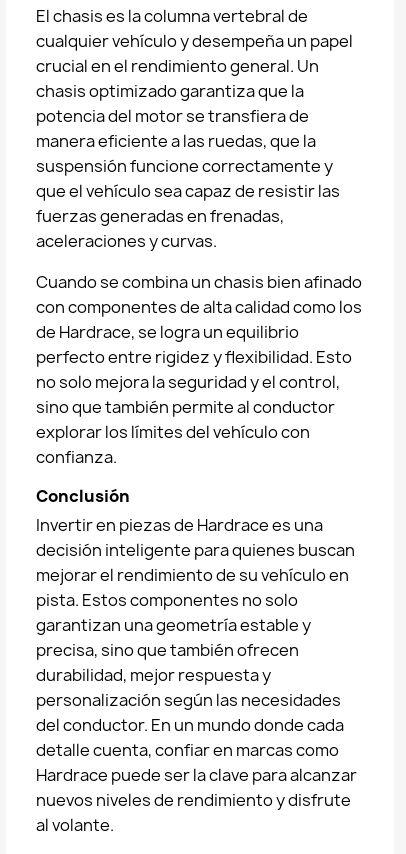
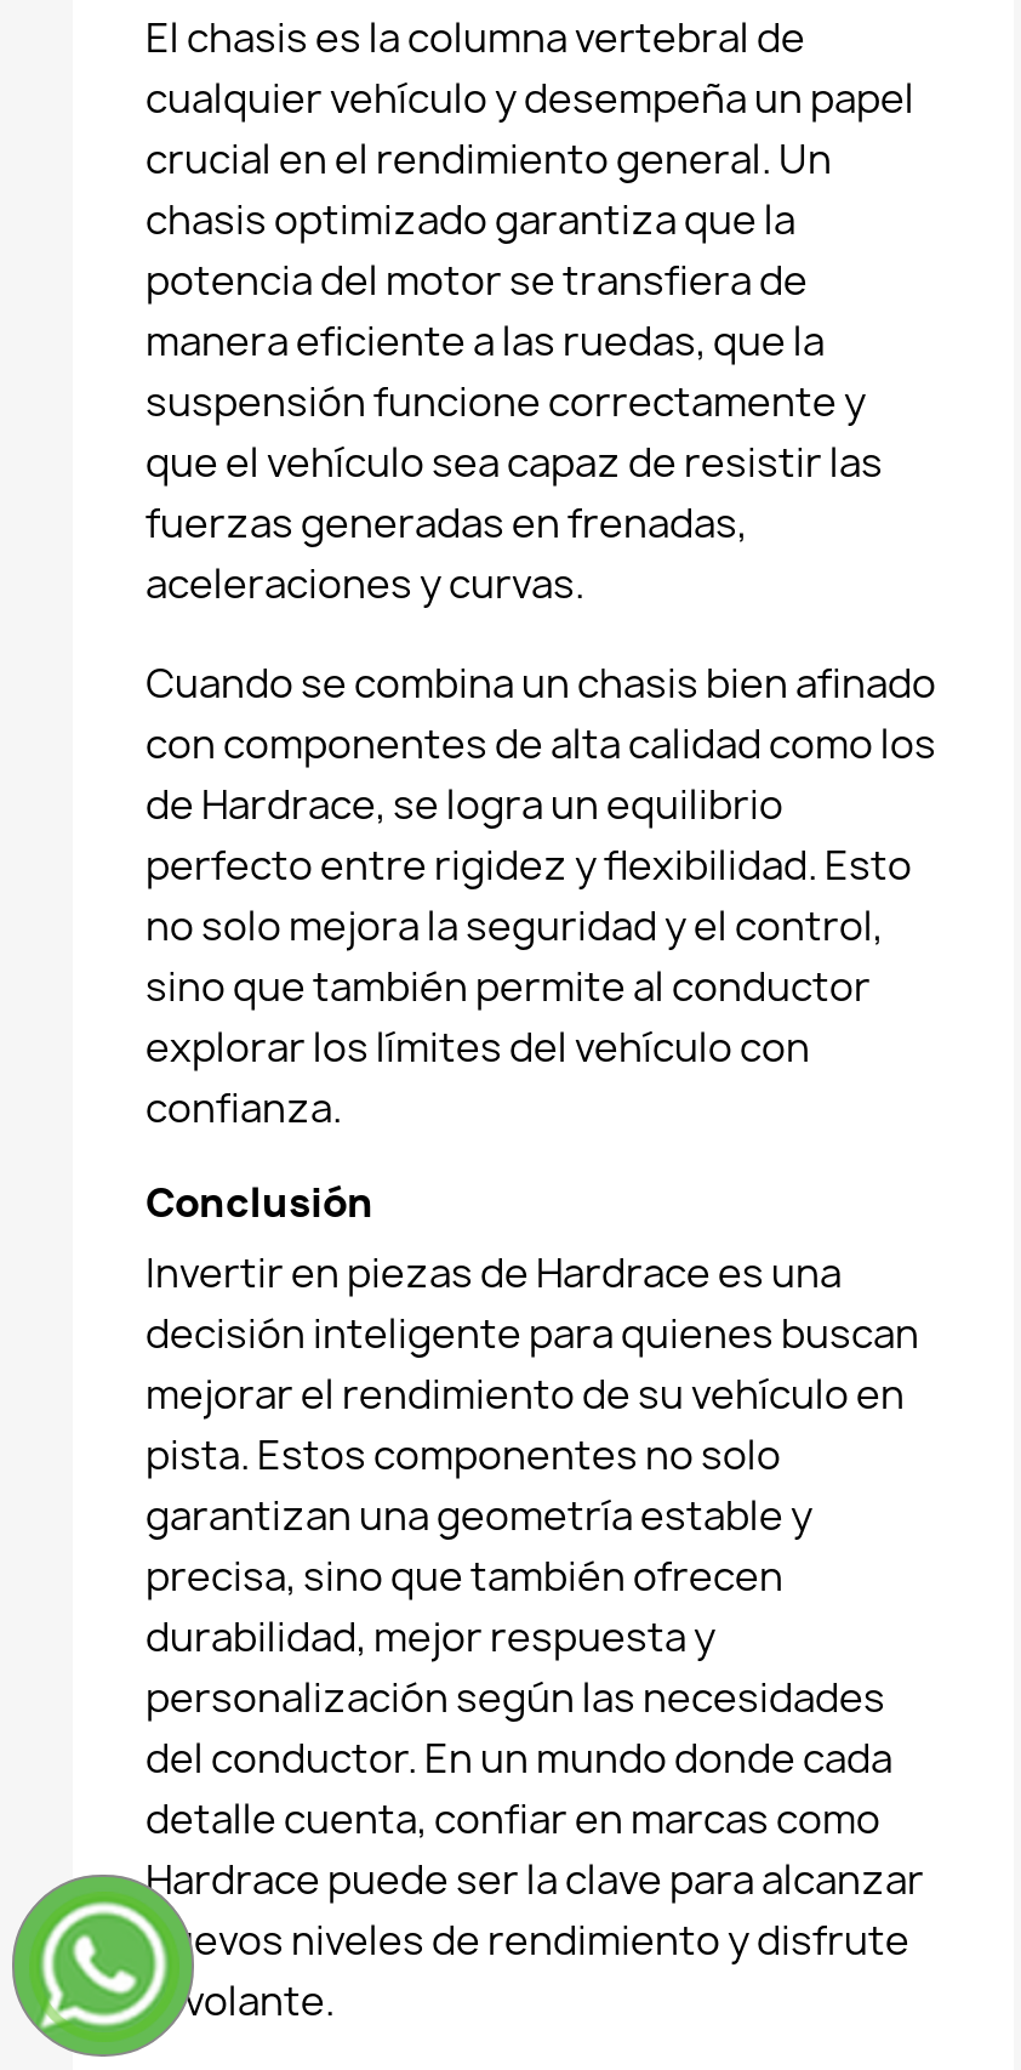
+ [image]
